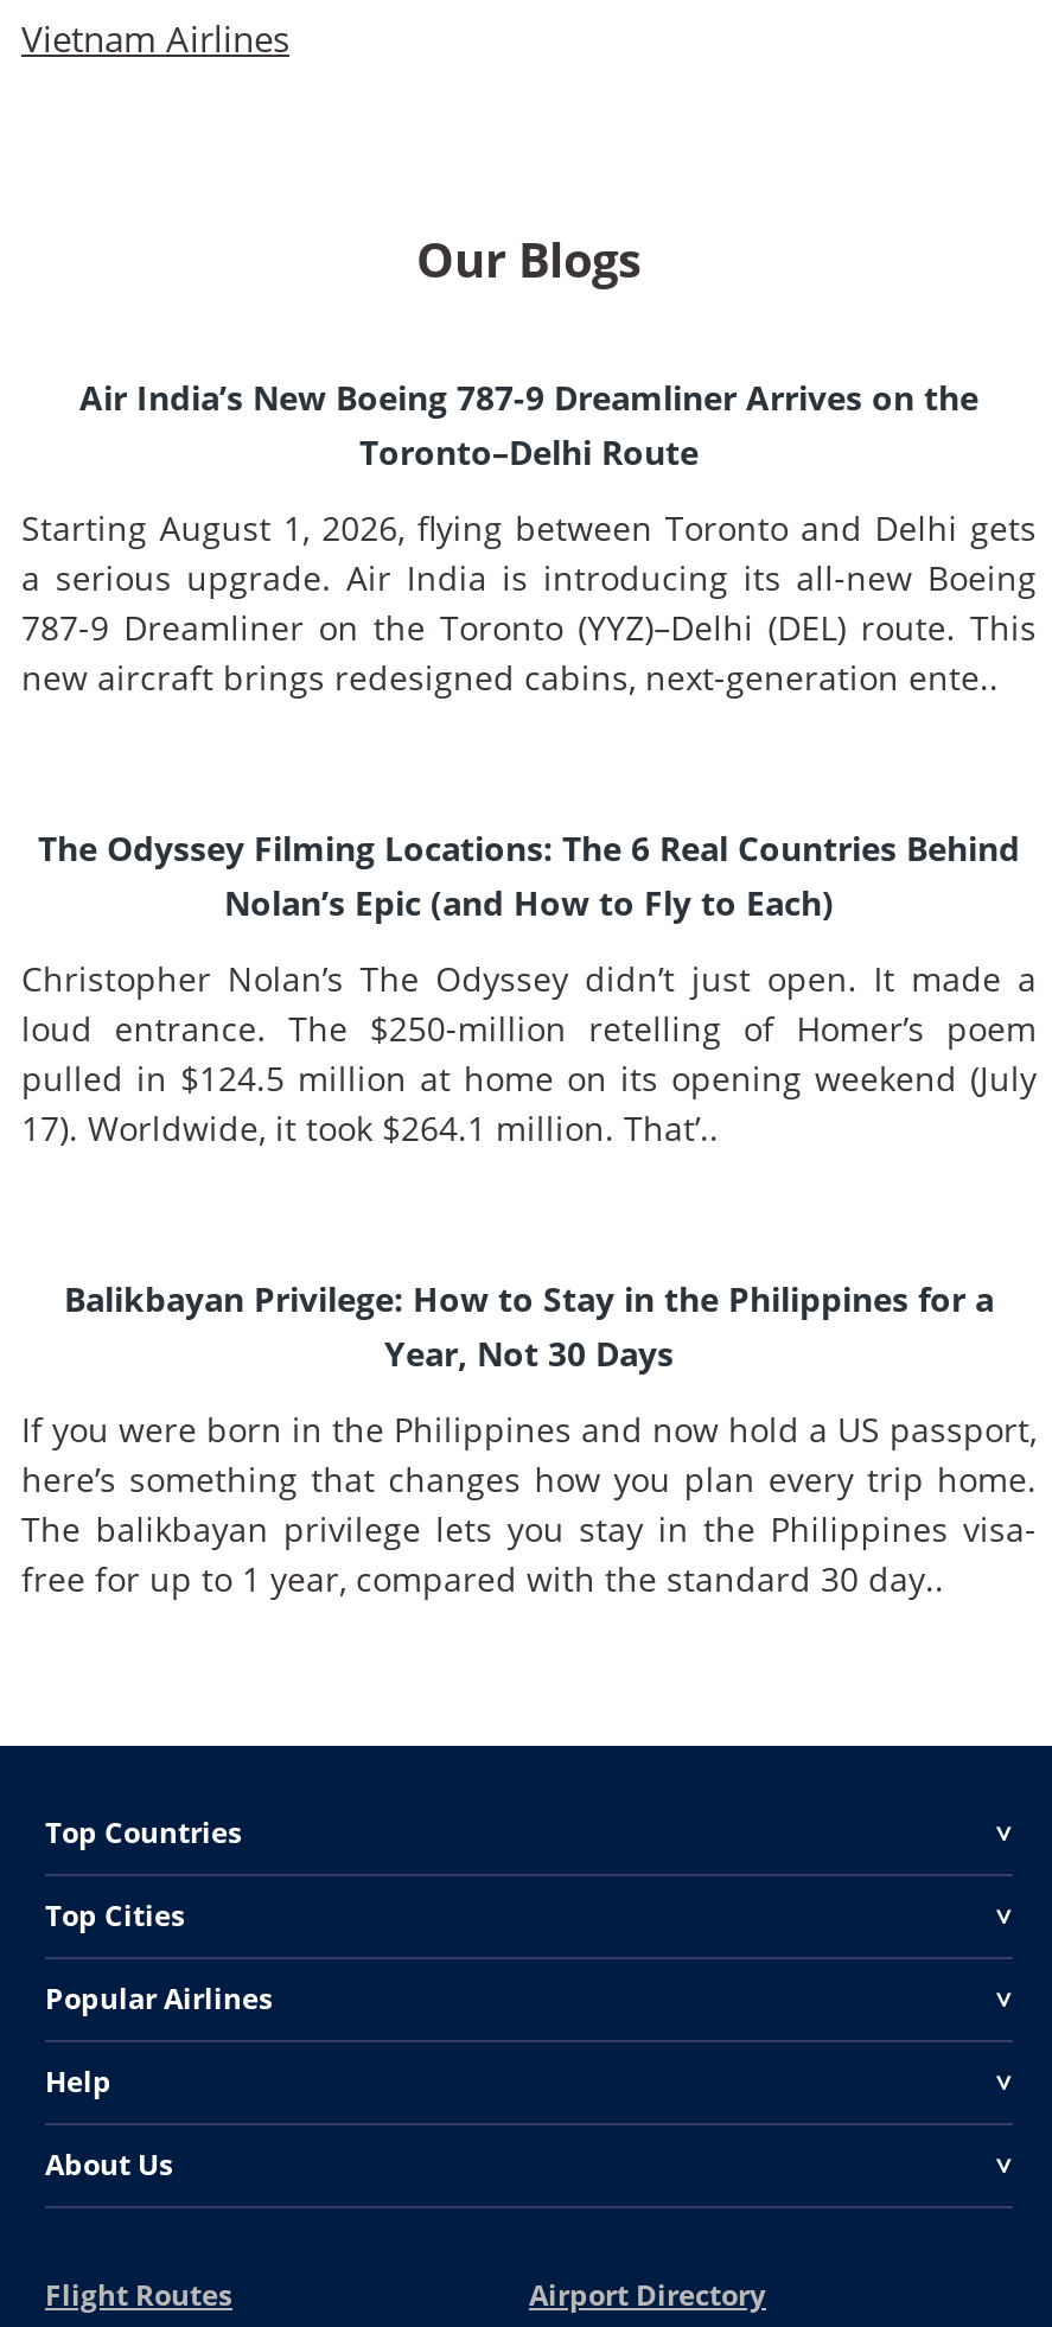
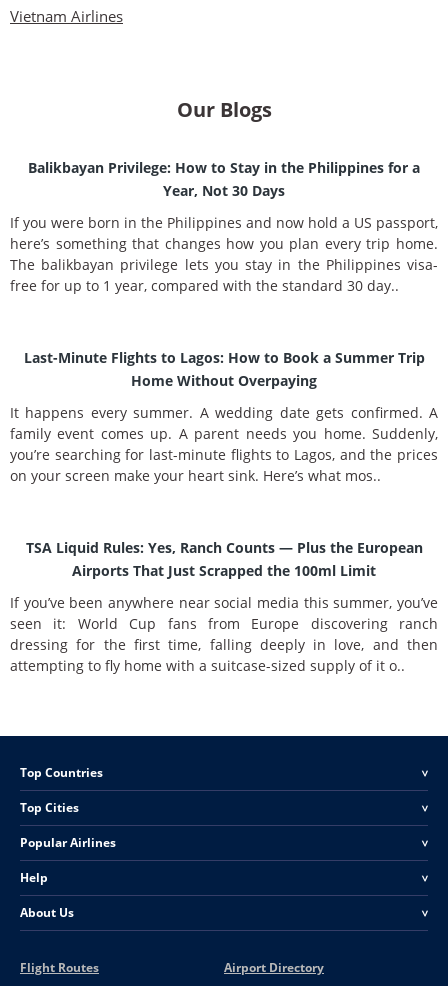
- Air India’s New Boeing 787-9 Dreamliner Arrives on the
- Toronto–Delhi Route
- Starting August 1, 2026, flying between Toronto and Delhi gets
- a serious upgrade. Air India is introducing its all-new Boeing
- 787-9 Dreamliner on the Toronto (YYZ)–Delhi (DEL) route. This
- new aircraft brings redesigned cabins, next-generation ente..

- The Odyssey Filming Locations: The 6 Real Countries Behind
- Nolan’s Epic (and How to Fly to Each)
- Christopher Nolan’s The Odyssey didn’t just open. It made a
- loud entrance. The $250-million retelling of Homer’s poem
- pulled in $124.5 million at home on its opening weekend (July
- 17). Worldwide, it took $264.1 million. That’..

moved up: Balikbayan Privilege: How to Stay in the Philippines for a | Year, Not 30 Days | If you were born in the Philippines and now hold a US passport, | here’s something that changes how you plan every trip home. | The balikbayan privilege lets you stay in the Philippines visa- | free for up to 1 year, compared with the standard 30 day..

+ Last-Minute Flights to Lagos: How to Book a Summer Trip
+ Home Without Overpaying
+ It happens every summer. A wedding date gets confirmed. A
+ family event comes up. A parent needs you home. Suddenly,
+ you’re searching for last-minute flights to Lagos, and the prices
+ on your screen make your heart sink. Here’s what mos..

+ TSA Liquid Rules: Yes, Ranch Counts — Plus the European
+ Airports That Just Scrapped the 100ml Limit
+ If you’ve been anywhere near social media this summer, you’ve
+ seen it: World Cup fans from Europe discovering ranch
+ dressing for the first time, falling deeply in love, and then
+ attempting to fly home with a suitcase-sized supply of it o..
